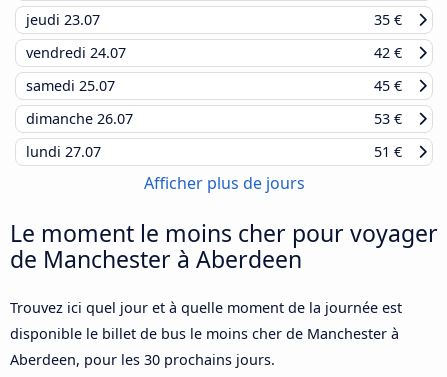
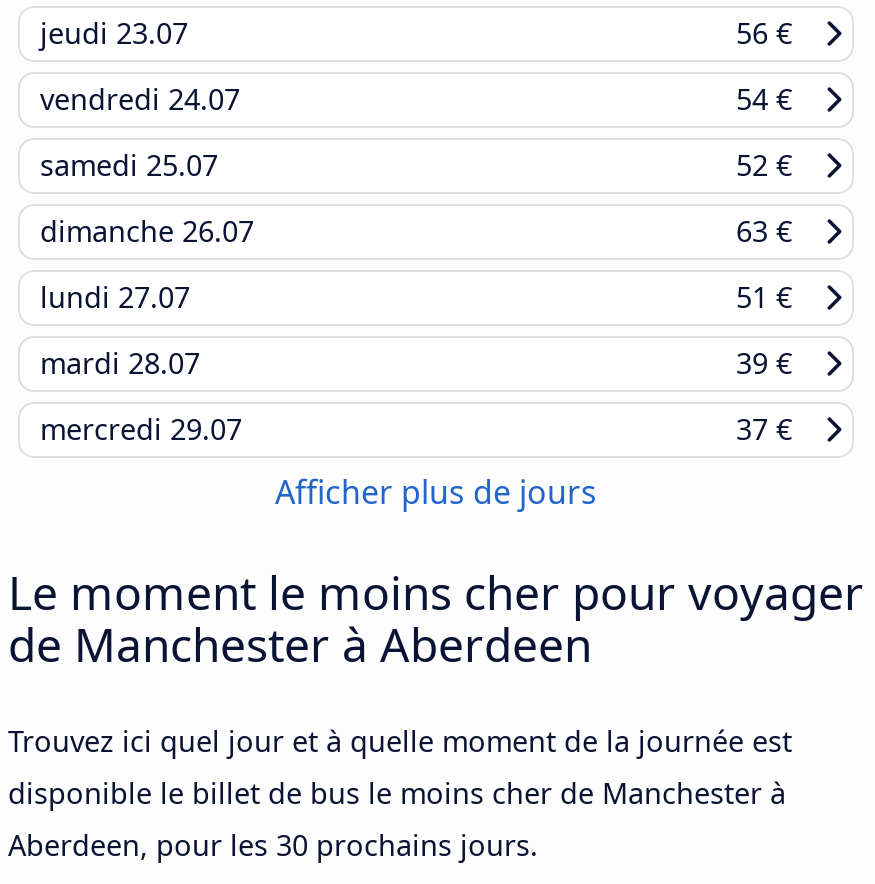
- 35 €
+ 56 €

- 42 €
+ 54 €

- 45 €
+ 52 €

- 53 €
+ 63 €

+ mardi 28.07
+ 39 €
+ mercredi 29.07
+ 37 €
